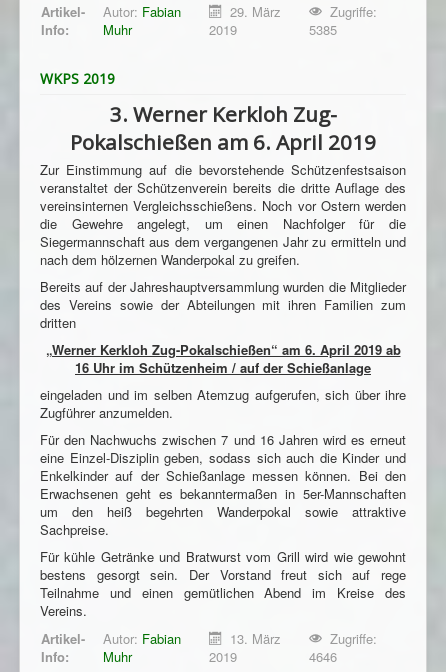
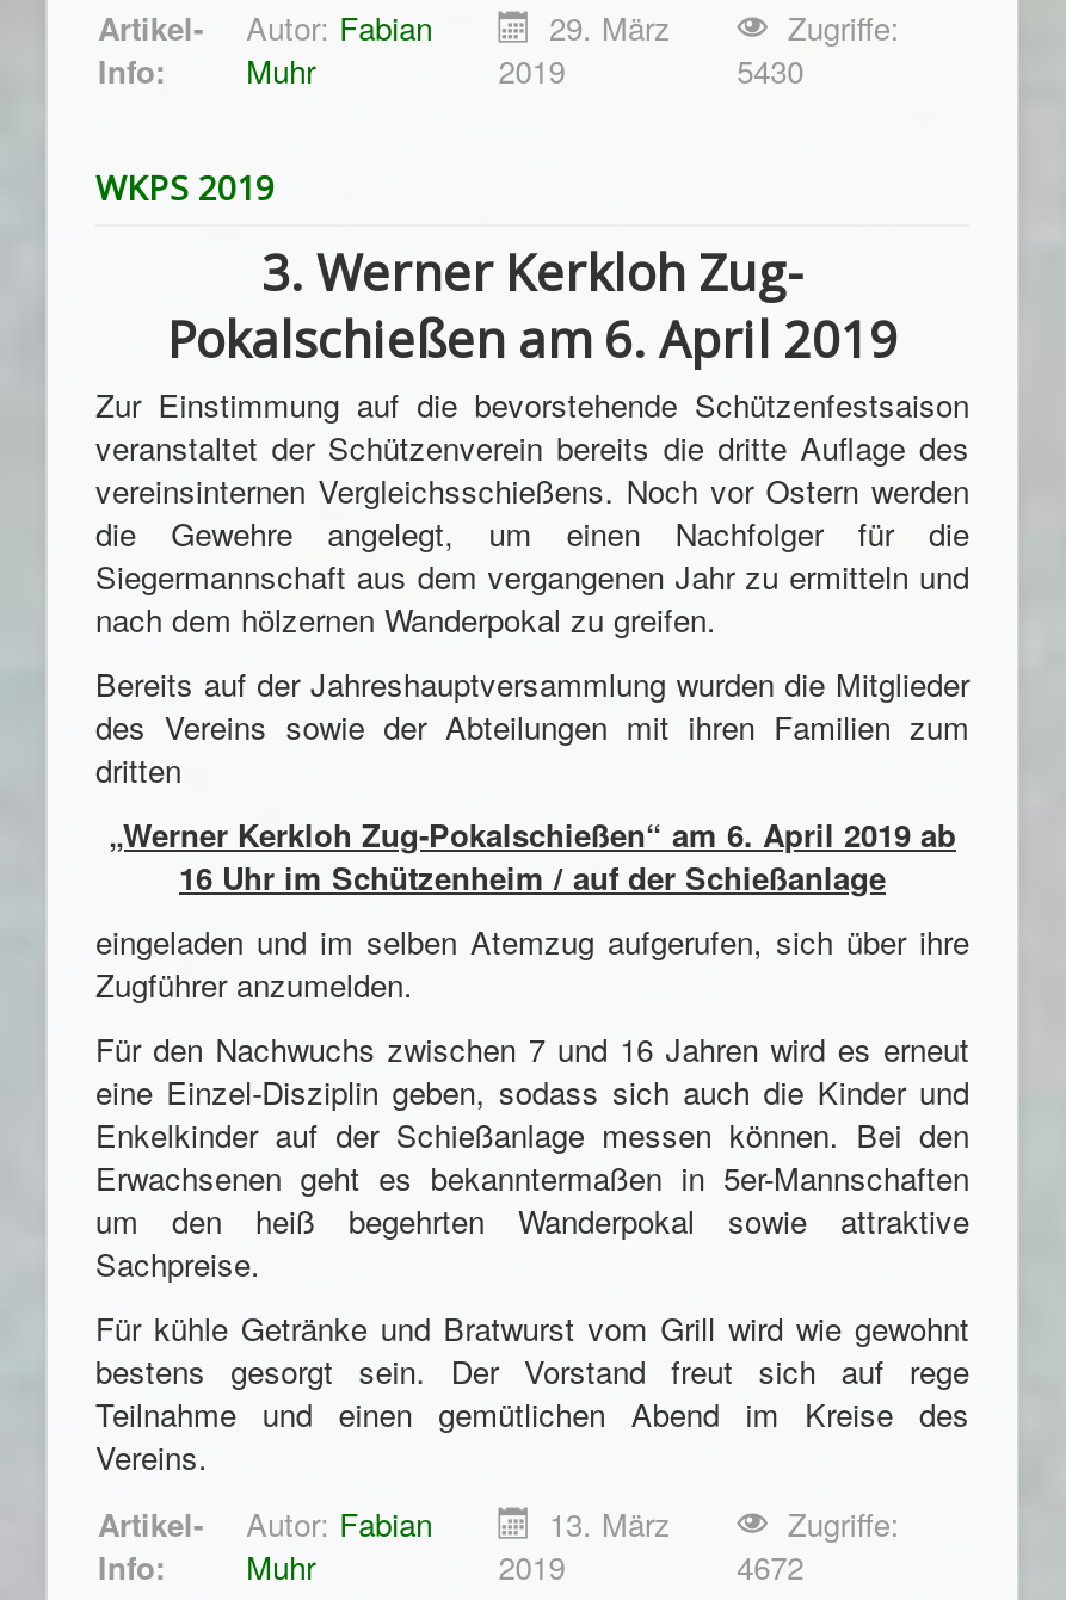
- 5385
+ 5430

- 4646
+ 4672
